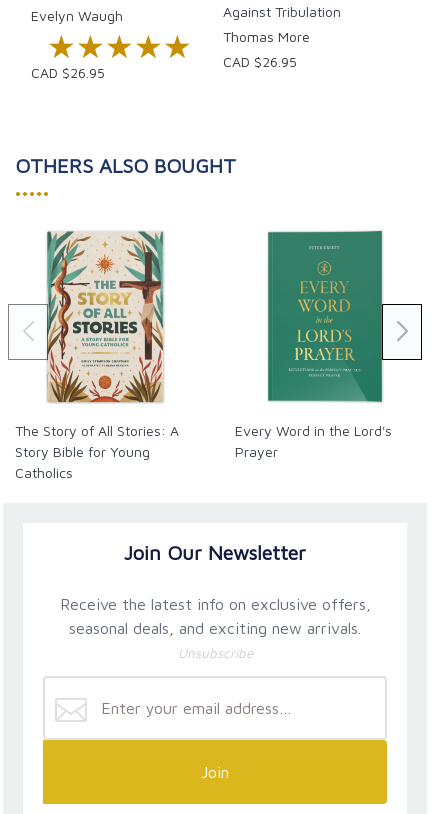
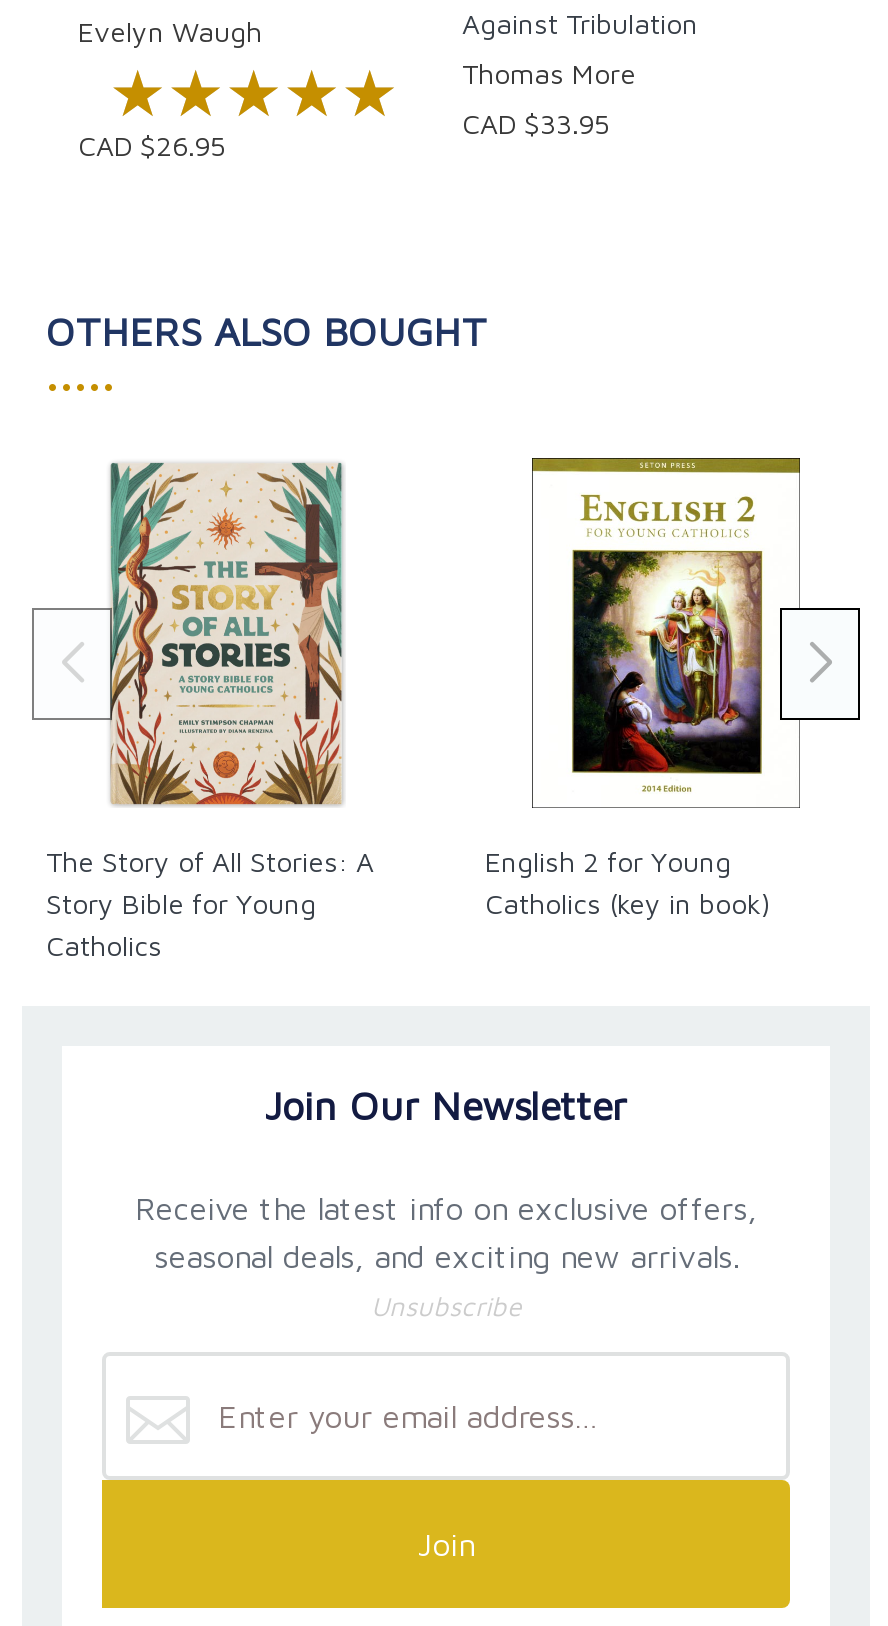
- CAD $26.95
+ CAD $33.95

- [image]
- Every Word in the Lord's
- Prayer
+ [image]
+ English 2 for Young
+ Catholics (key in book)
